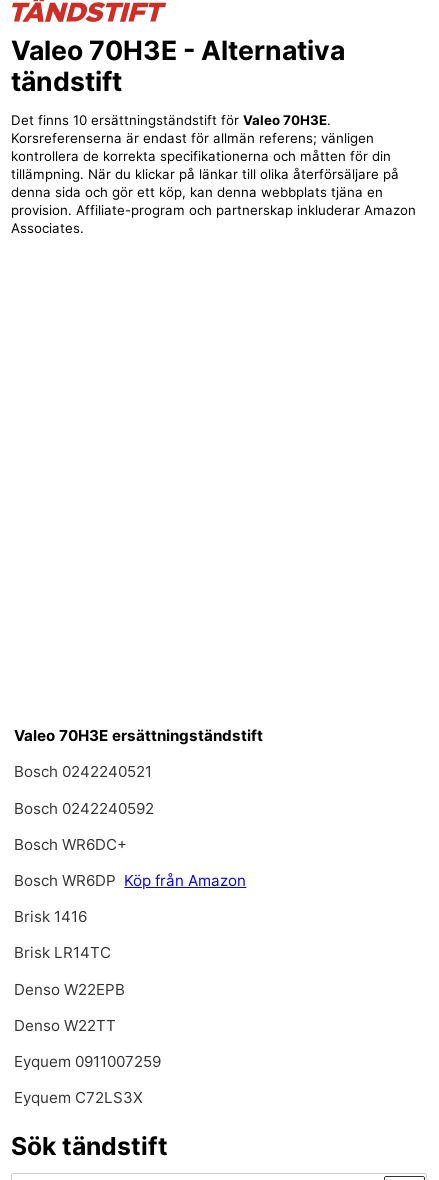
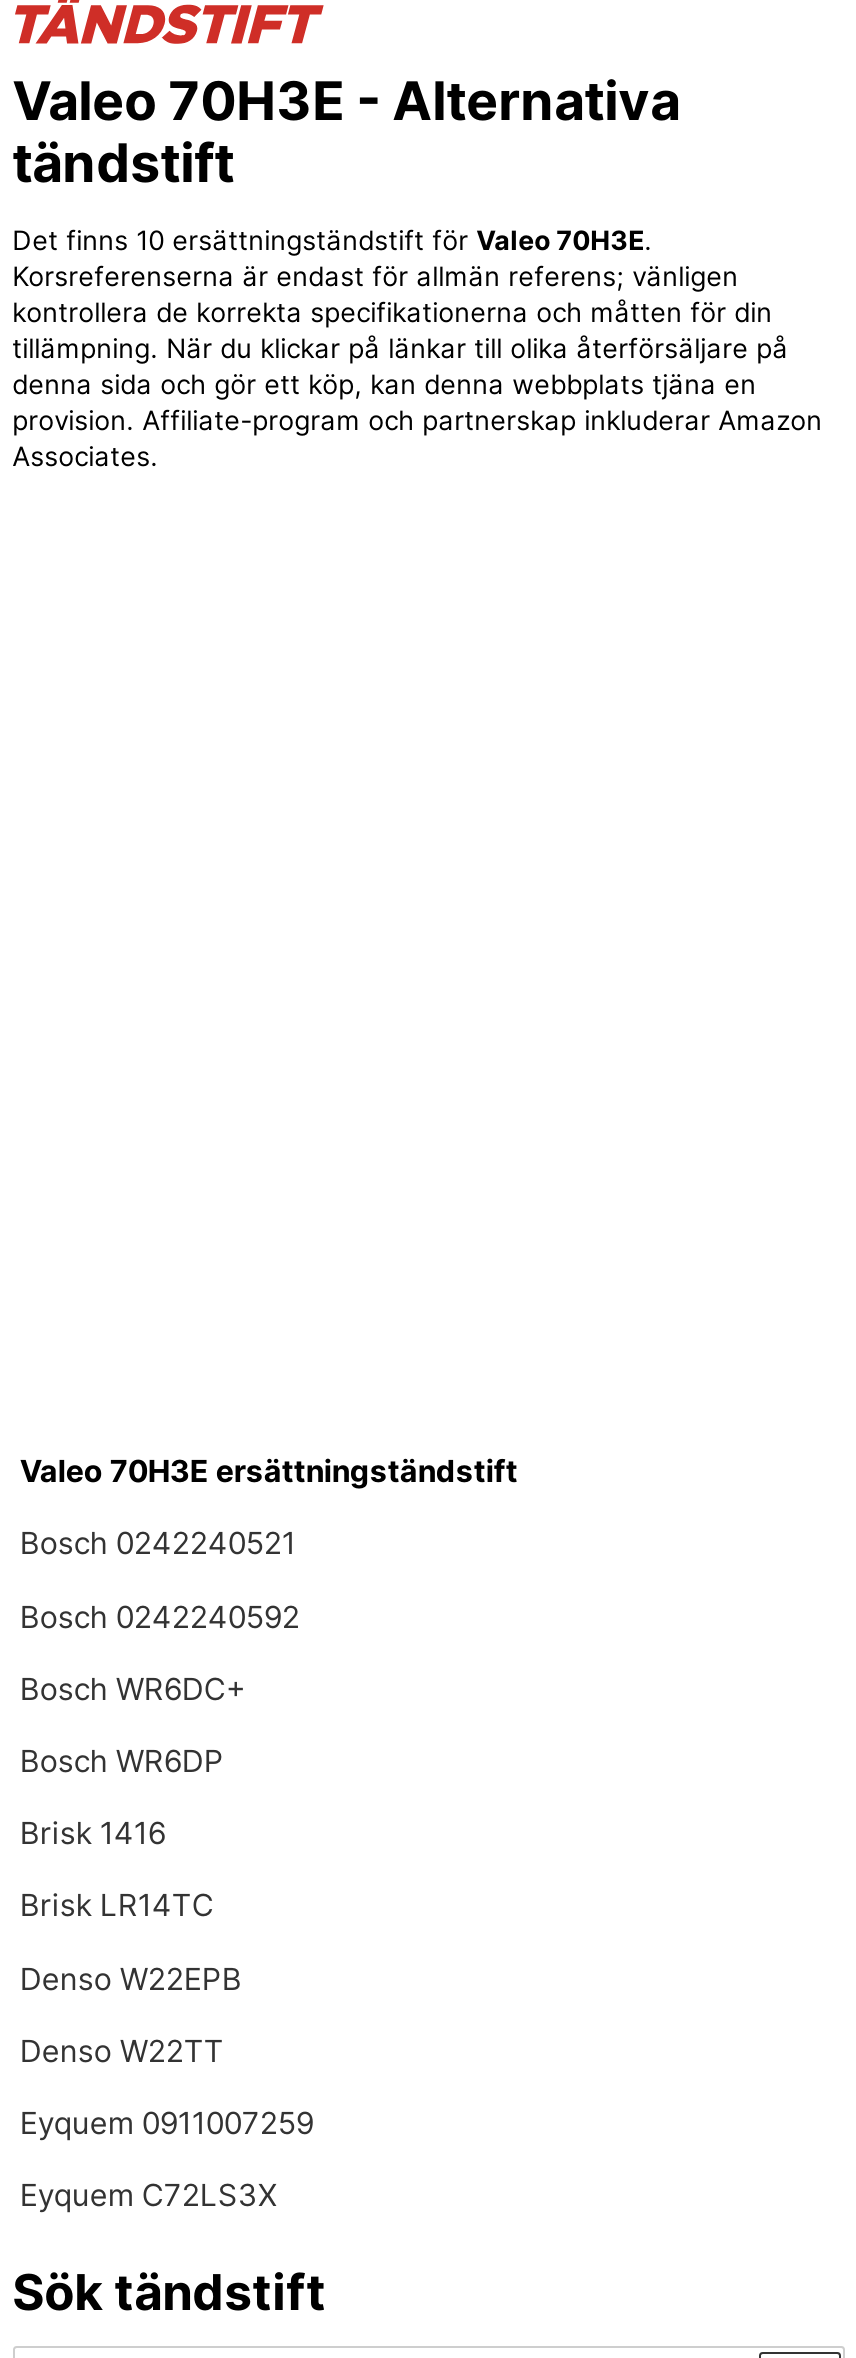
- Bosch WR6DP Köp från Amazon
+ Bosch WR6DP
